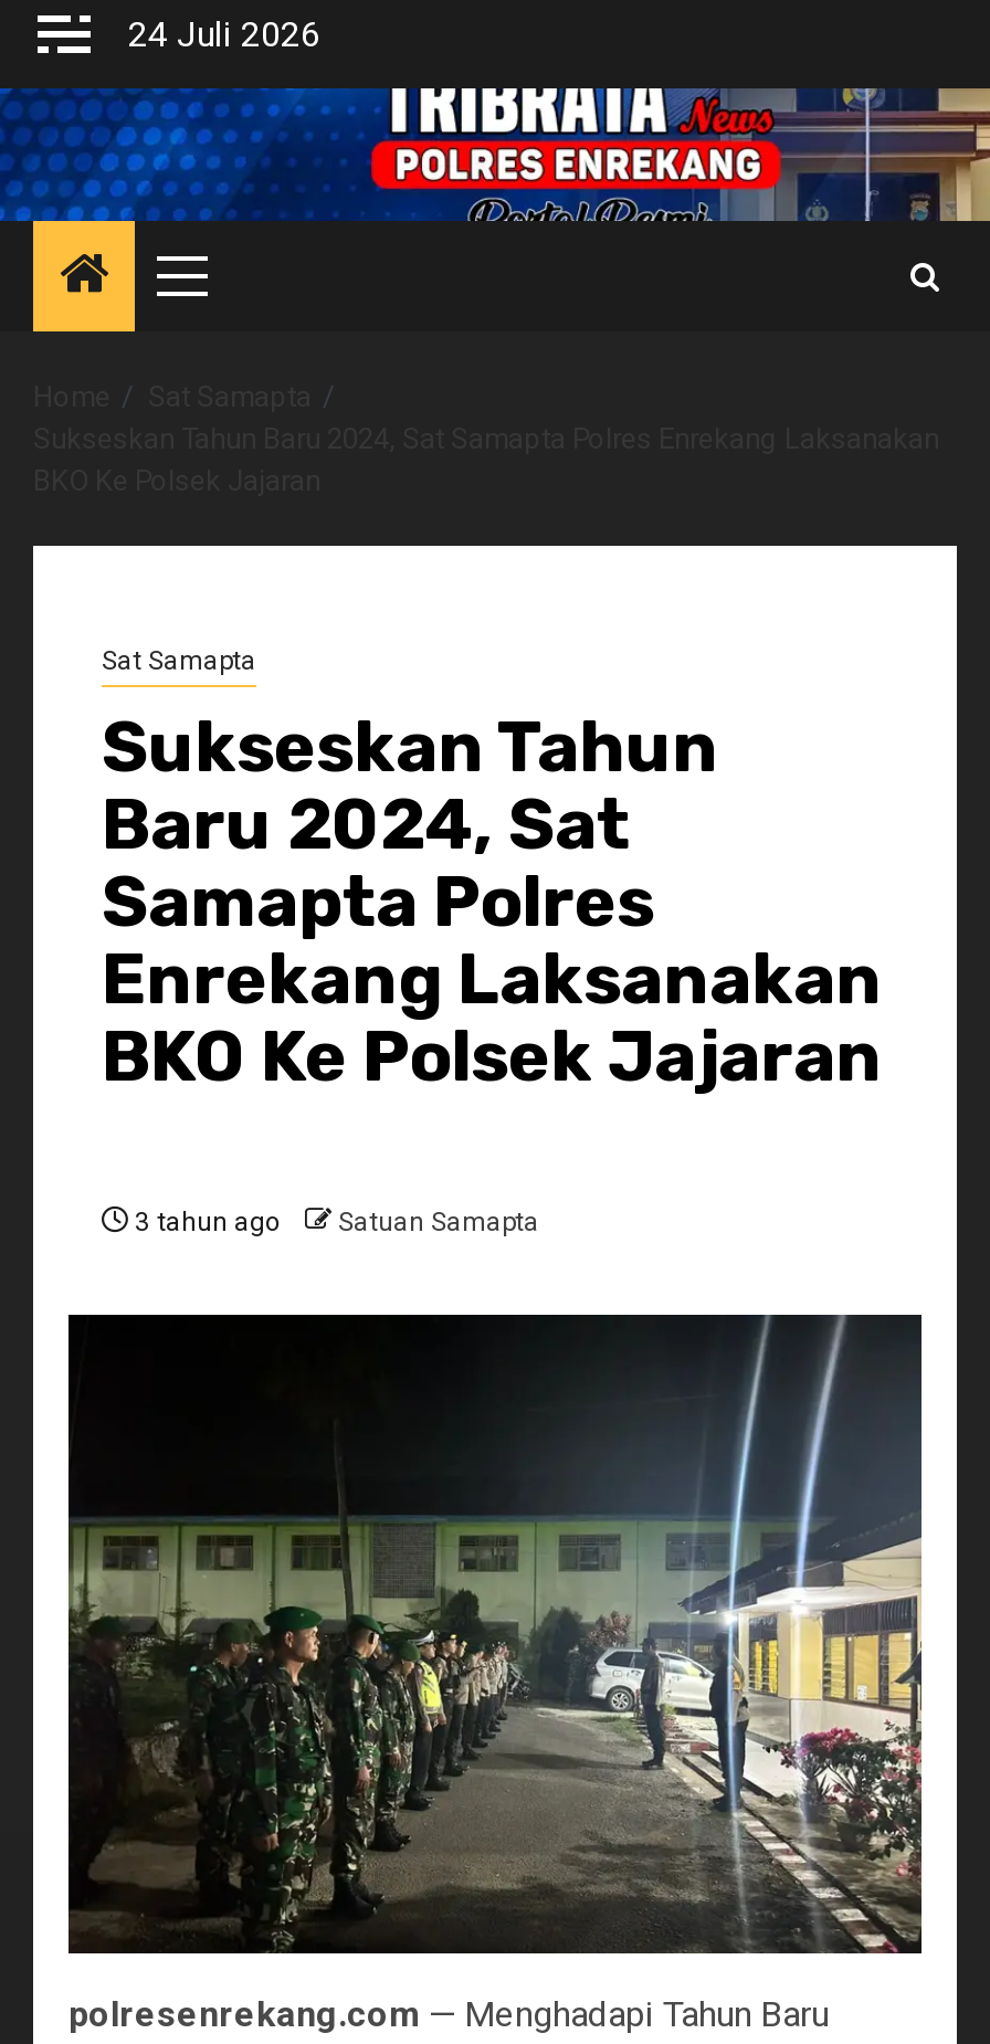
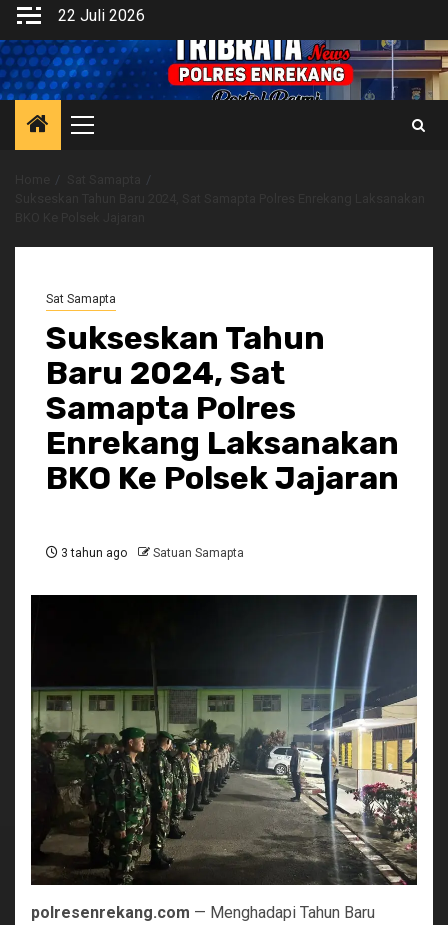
- 24 Juli 2026
+ 22 Juli 2026
